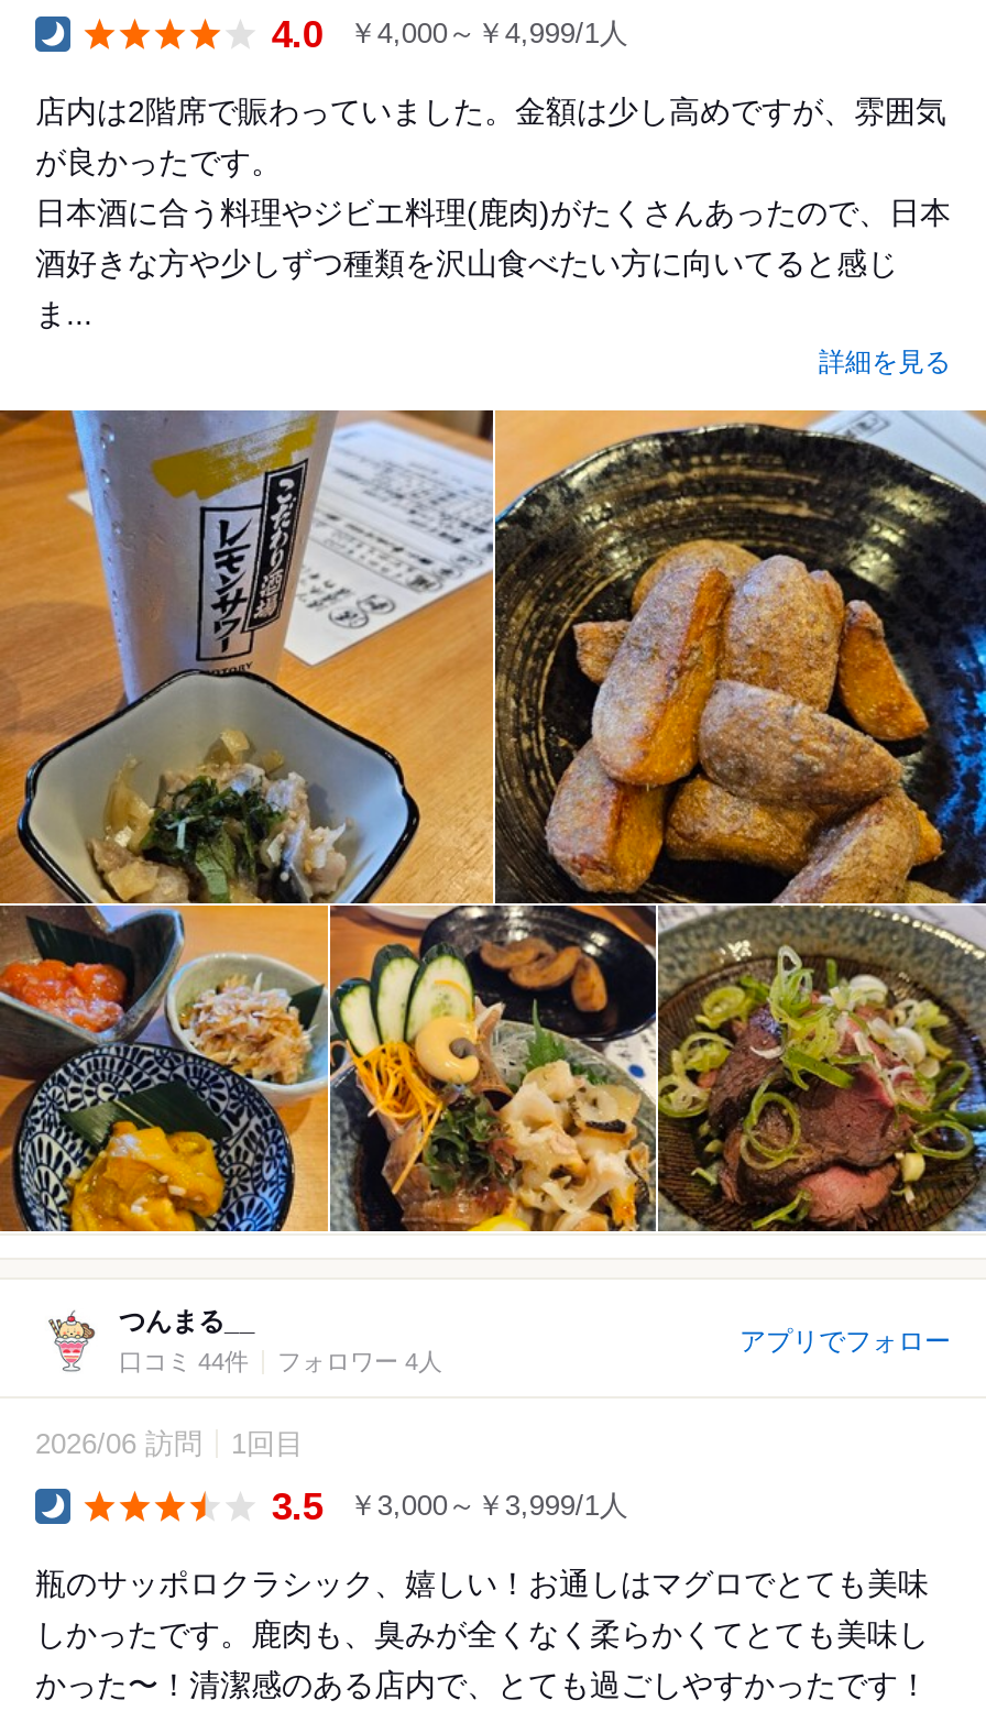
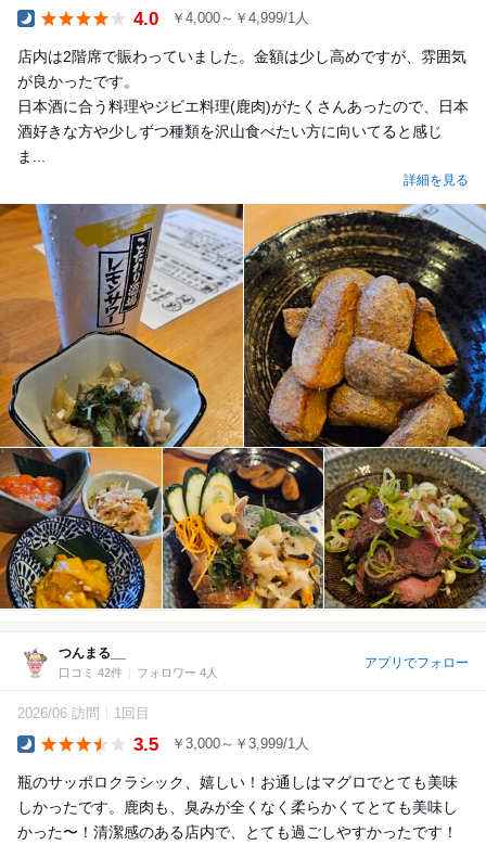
- 口コミ 44件 フォロワー 4人
+ 口コミ 42件 フォロワー 4人
